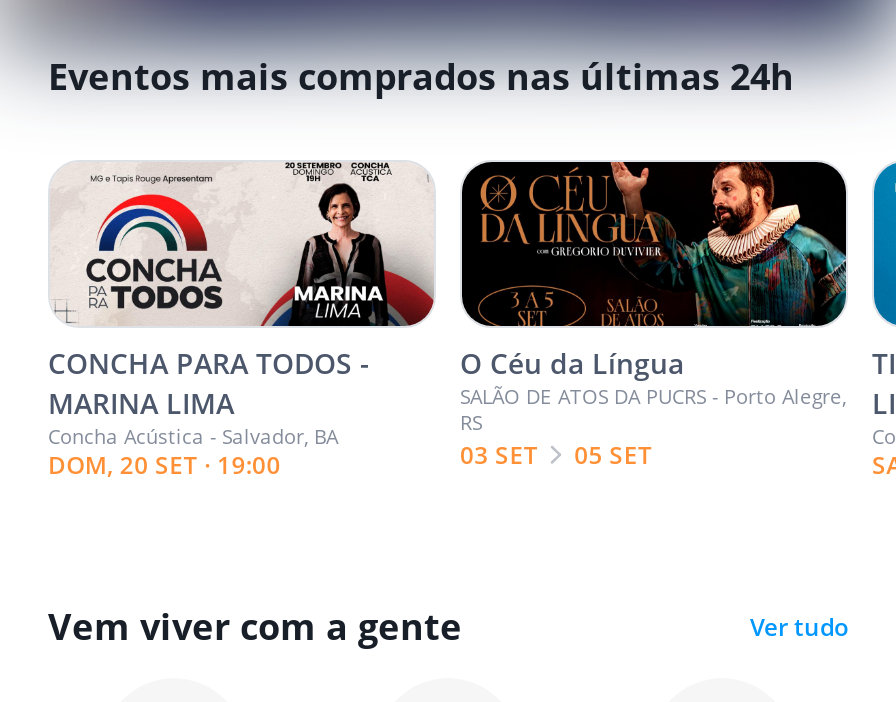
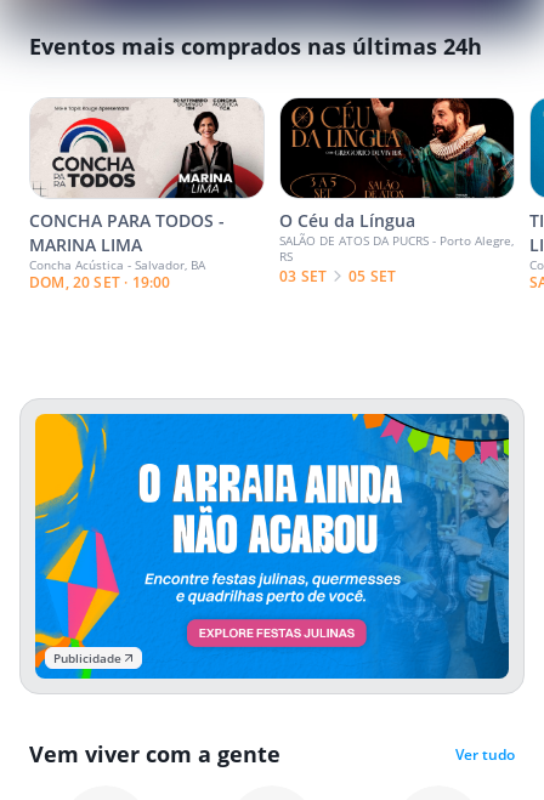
+ [image]
+ Publicidade
